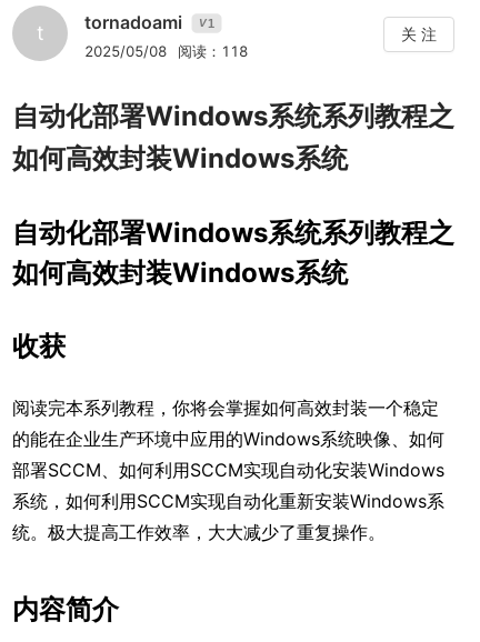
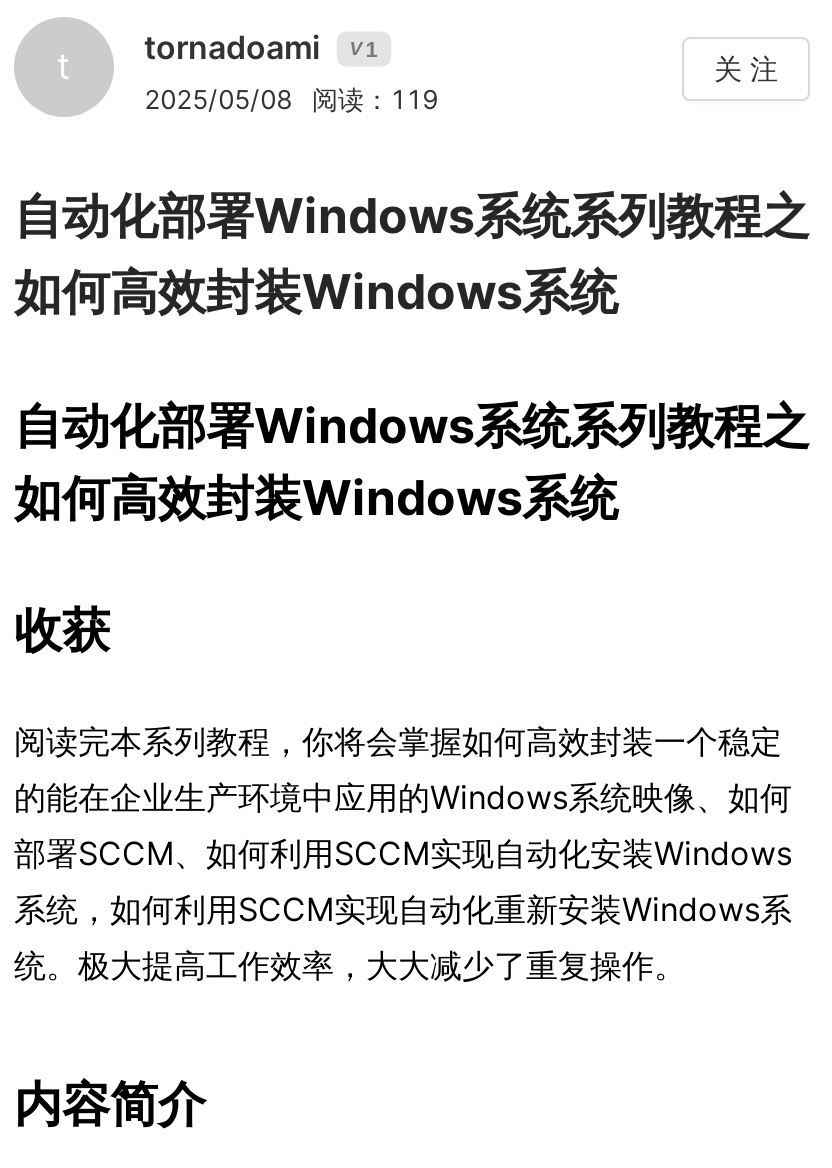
- 2025/05/08 阅读：118
+ 2025/05/08 阅读：119
